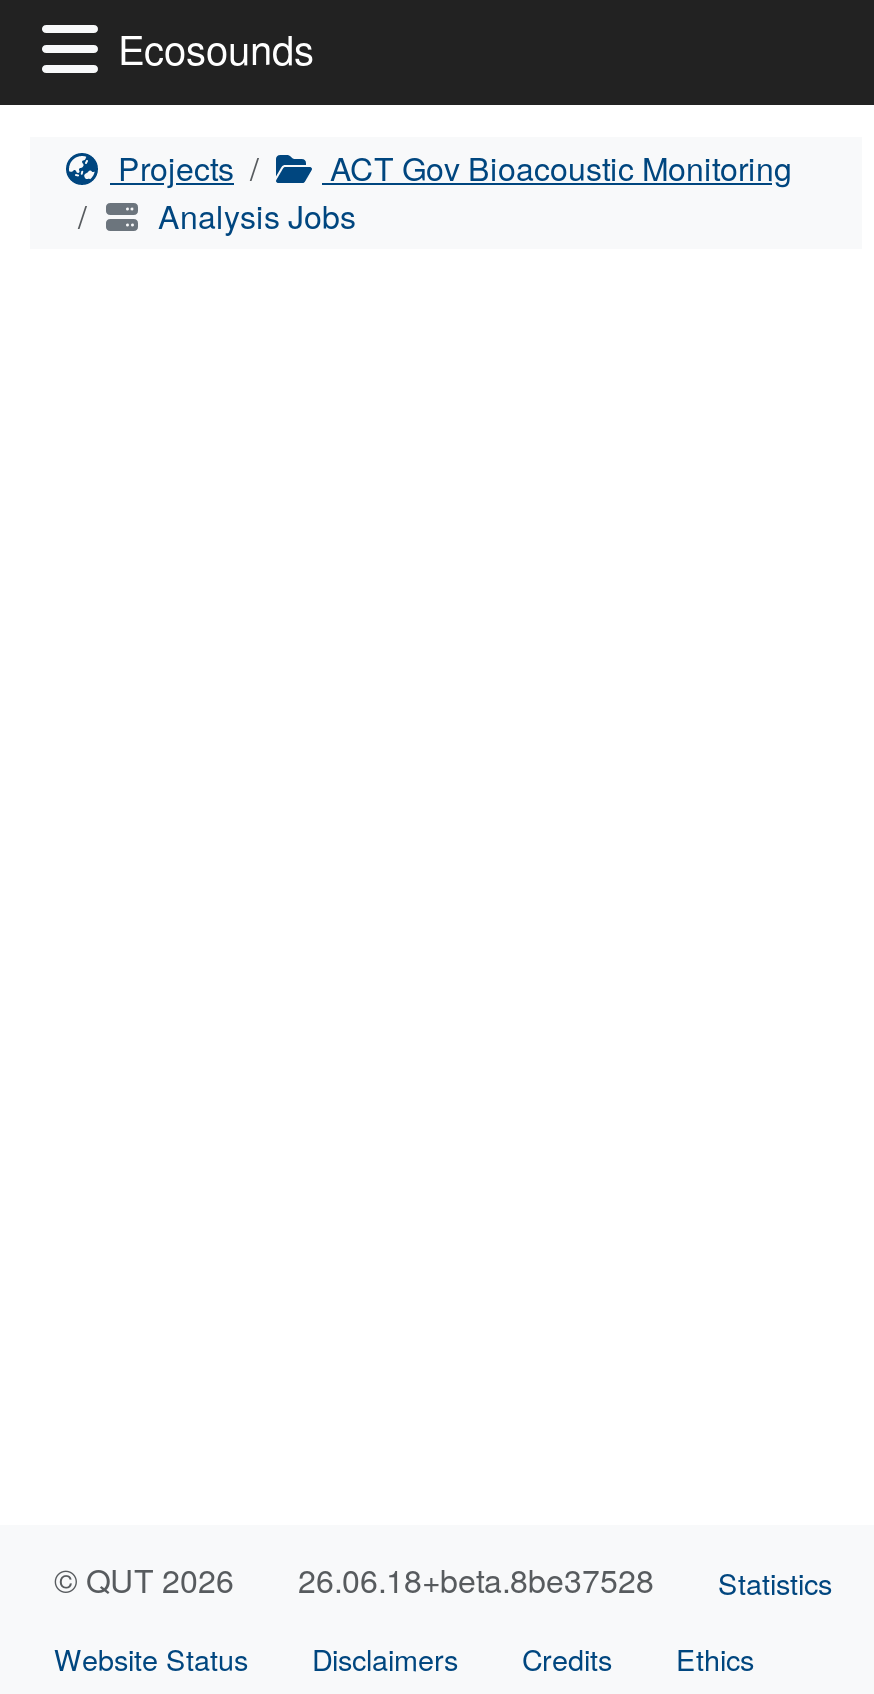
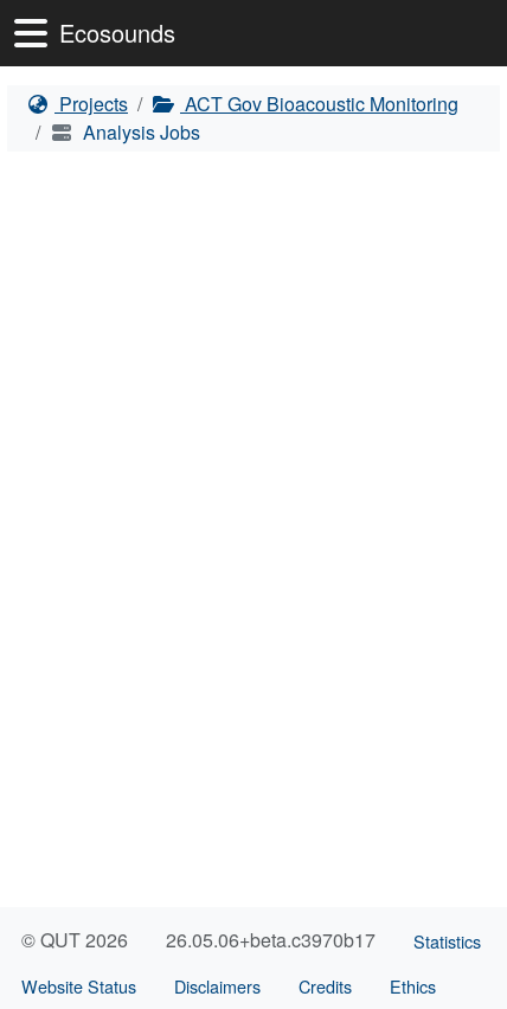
- © QUT 2026 26.06.18+beta.8be37528 Statistics
+ © QUT 2026 26.05.06+beta.c3970b17 Statistics
